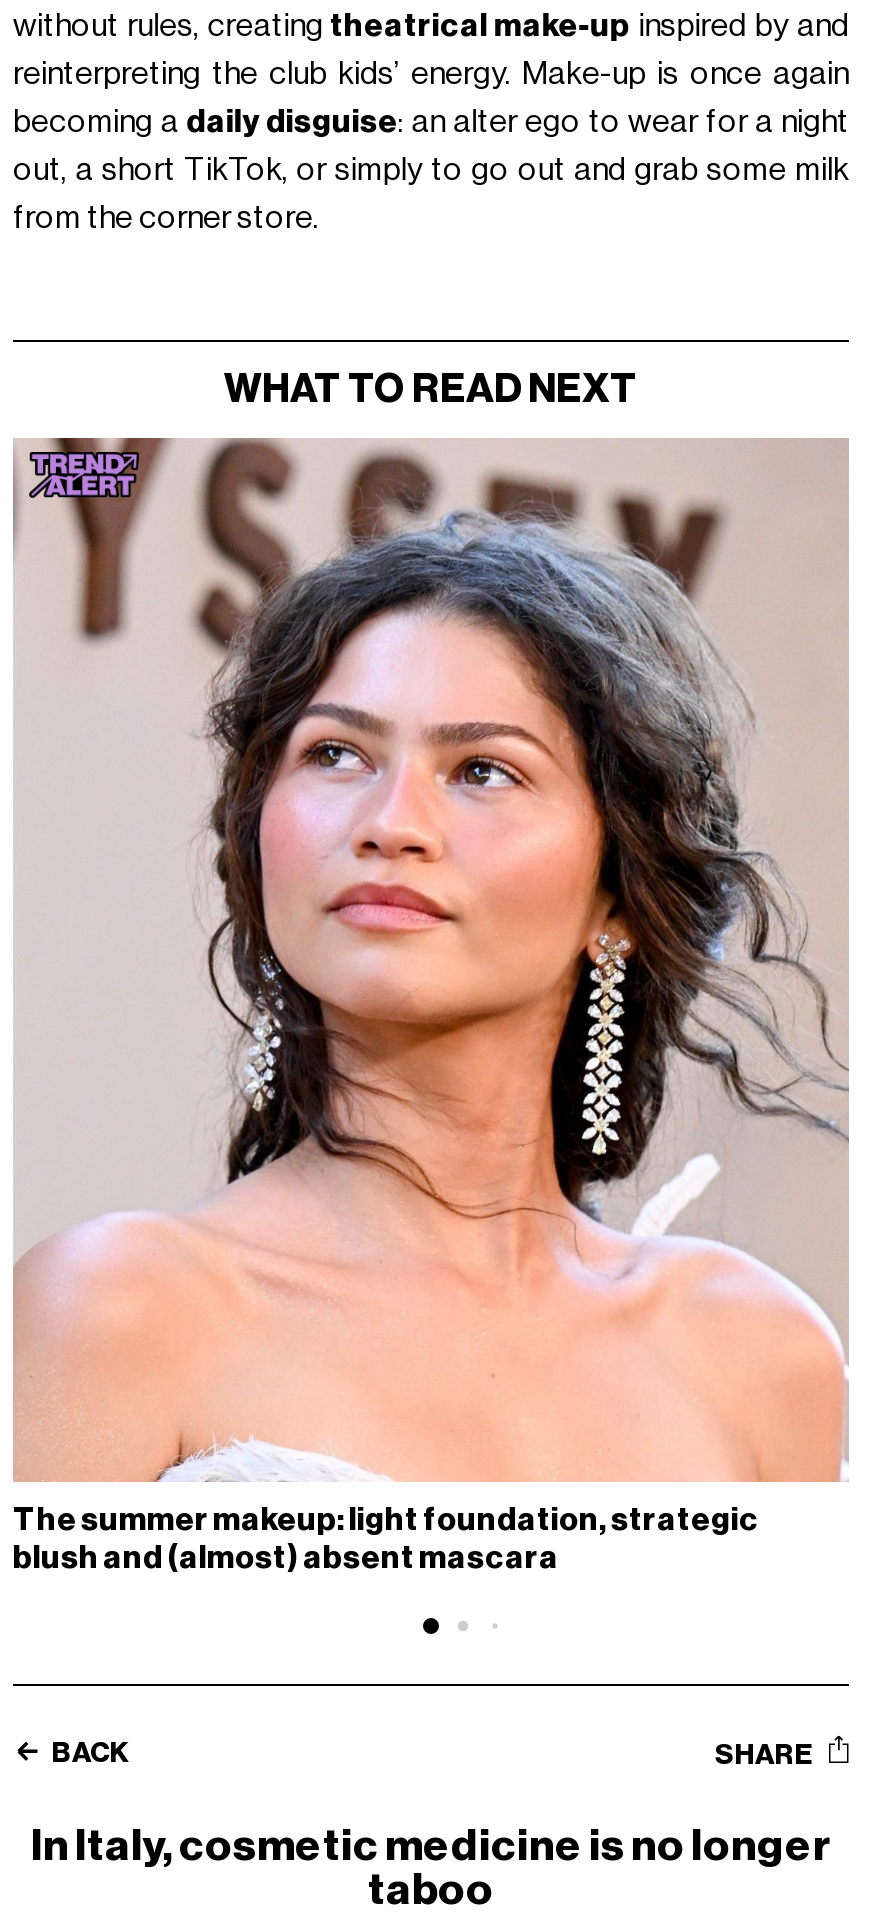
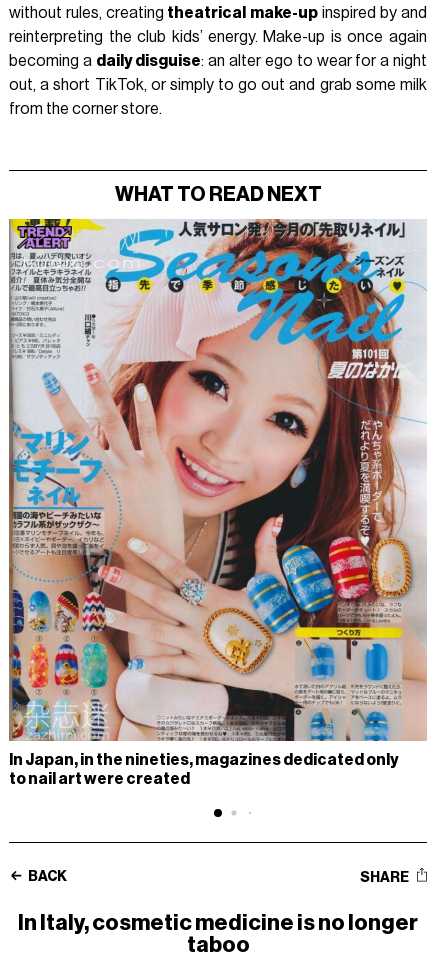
- [image]
- The summer makeup: light foundation, strategic
- blush and (almost) absent mascara
+ [image]
+ In Japan, in the nineties, magazines dedicated only
+ to nail art were created
